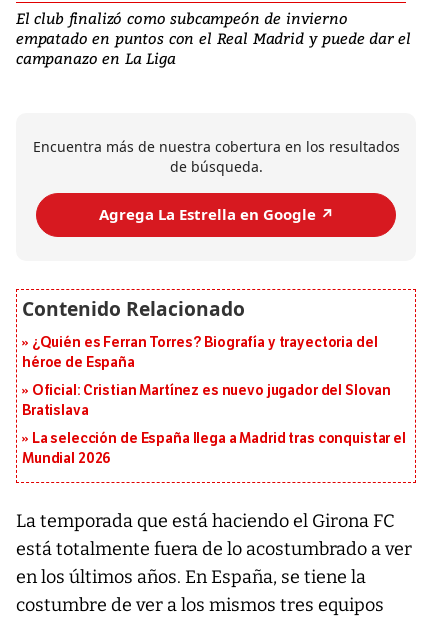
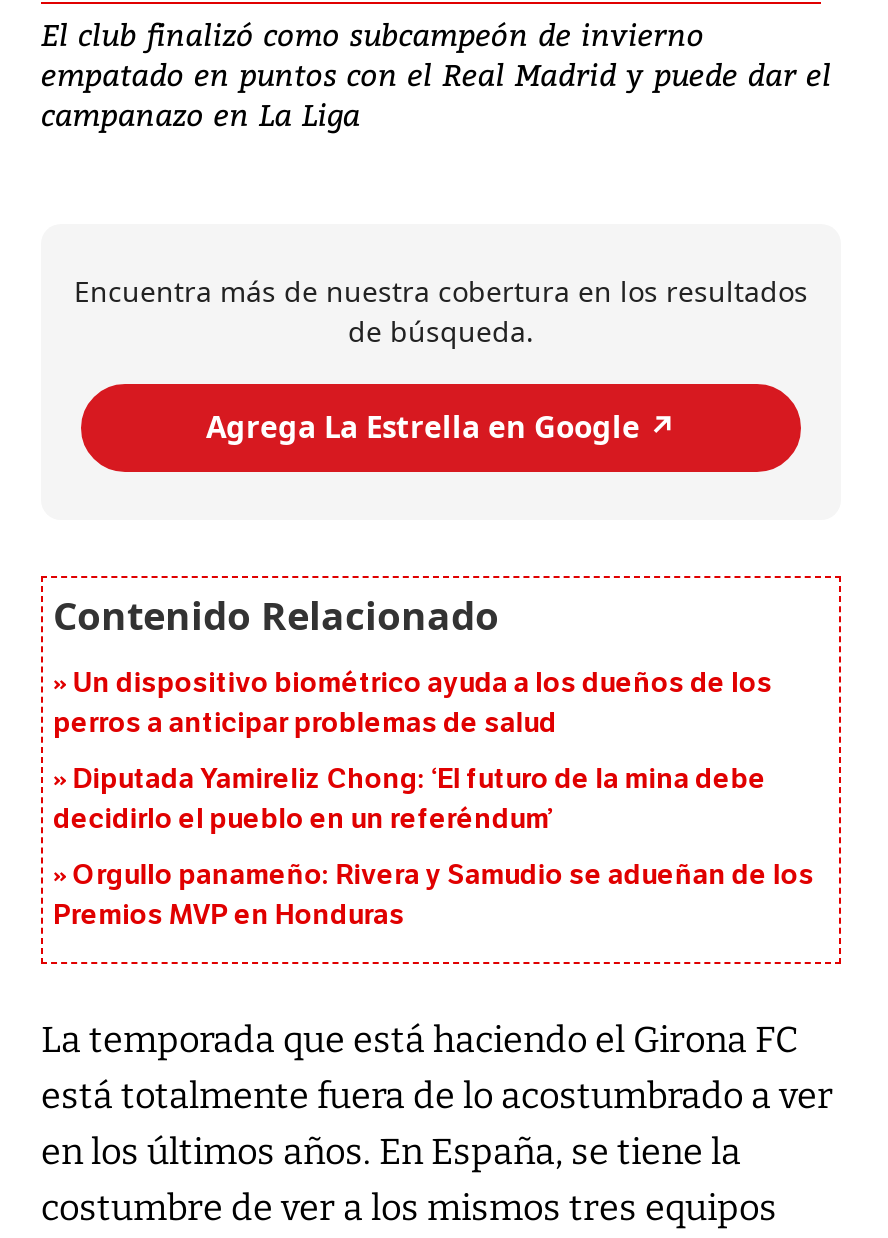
- ¿Quién es Ferran Torres? Biografía y trayectoria del
- héroe de España
+ Un dispositivo biométrico ayuda a los dueños de los
+ perros a anticipar problemas de salud

- Oficial: Cristian Martínez es nuevo jugador del Slovan
- Bratislava
+ Diputada Yamireliz Chong: ‘El futuro de la mina debe
+ decidirlo el pueblo en un referéndum’

- La selección de España llega a Madrid tras conquistar el
- Mundial 2026
+ Orgullo panameño: Rivera y Samudio se adueñan de los
+ Premios MVP en Honduras
